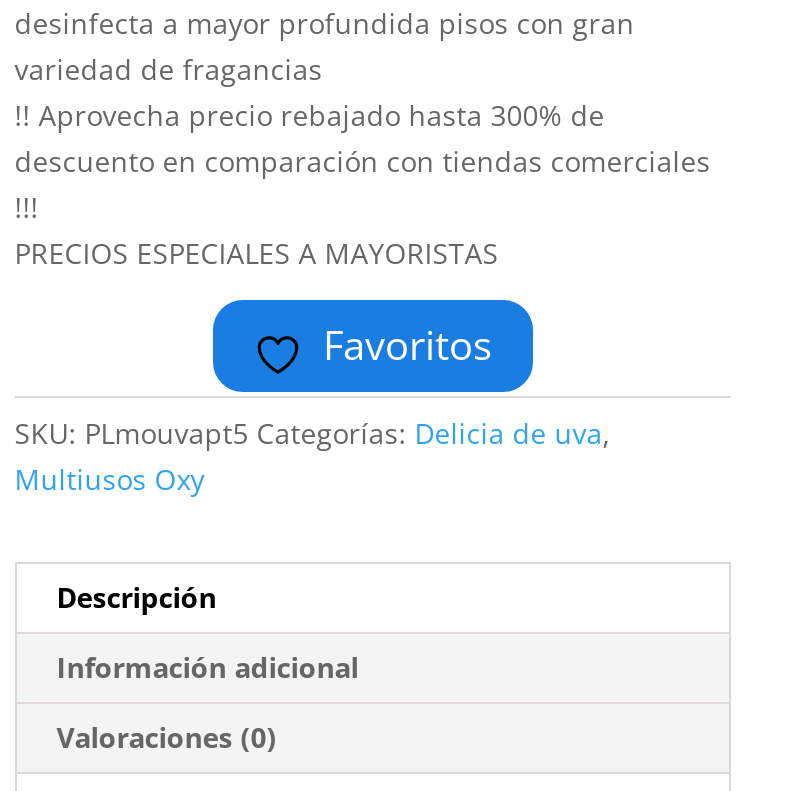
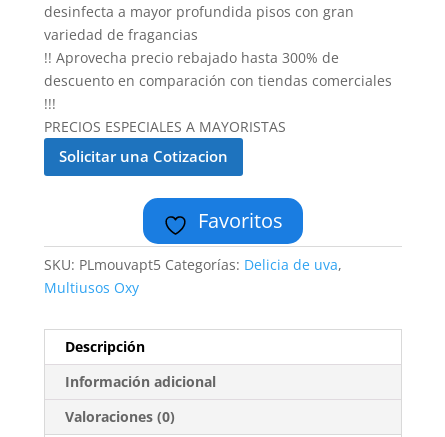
+ Solicitar una Cotizacion
